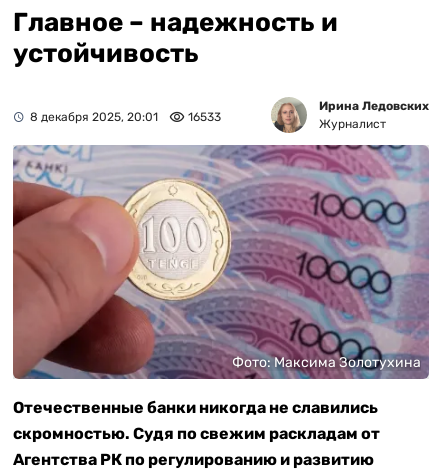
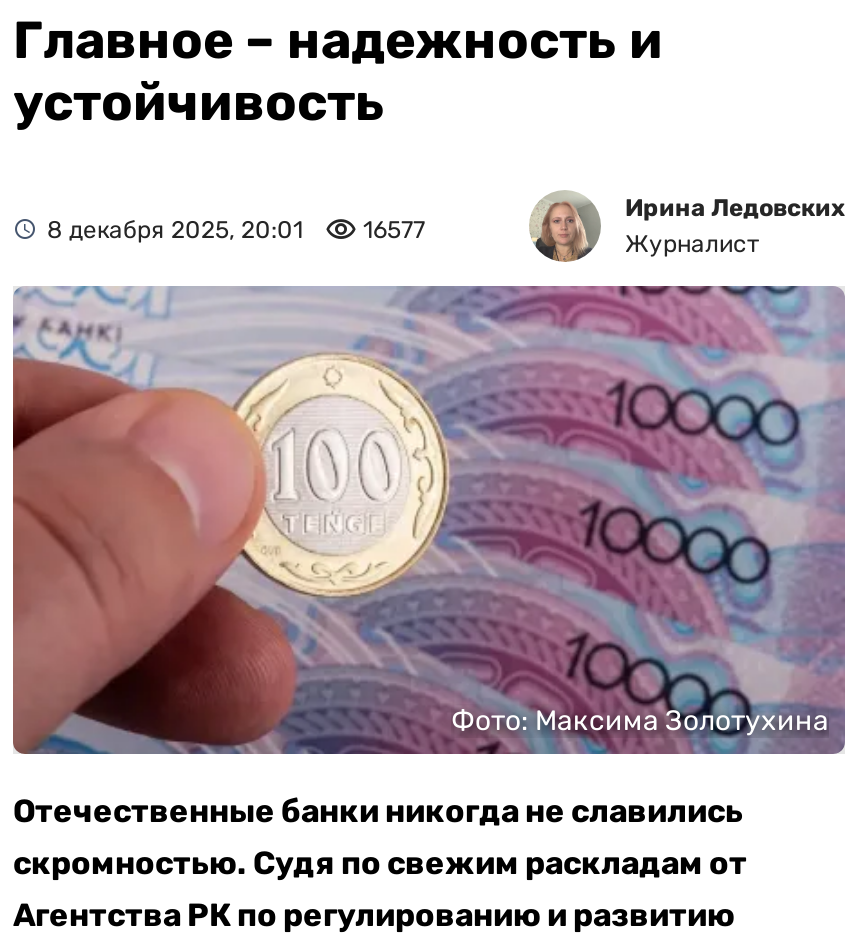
- 16533
+ 16577
